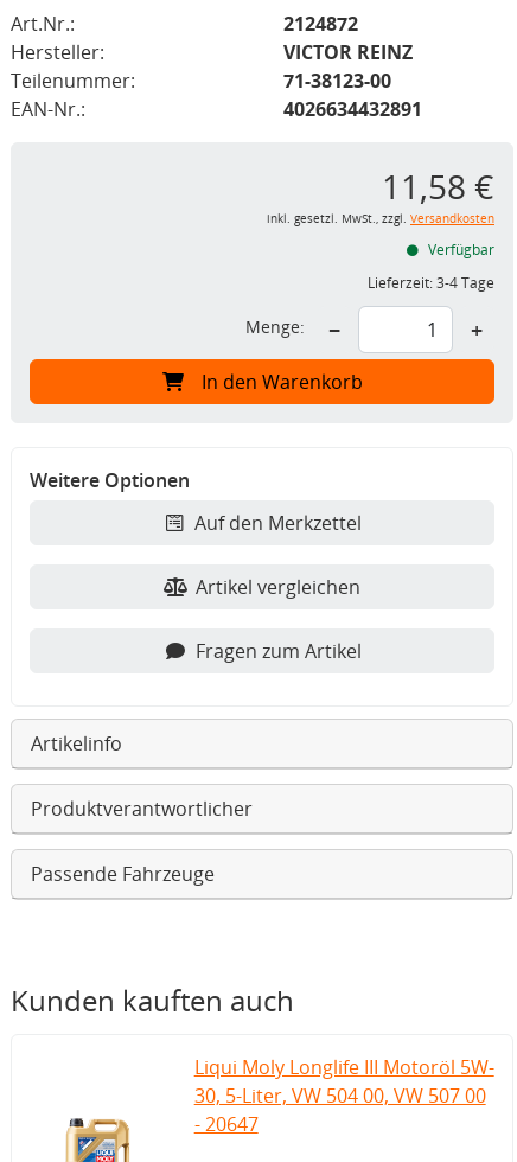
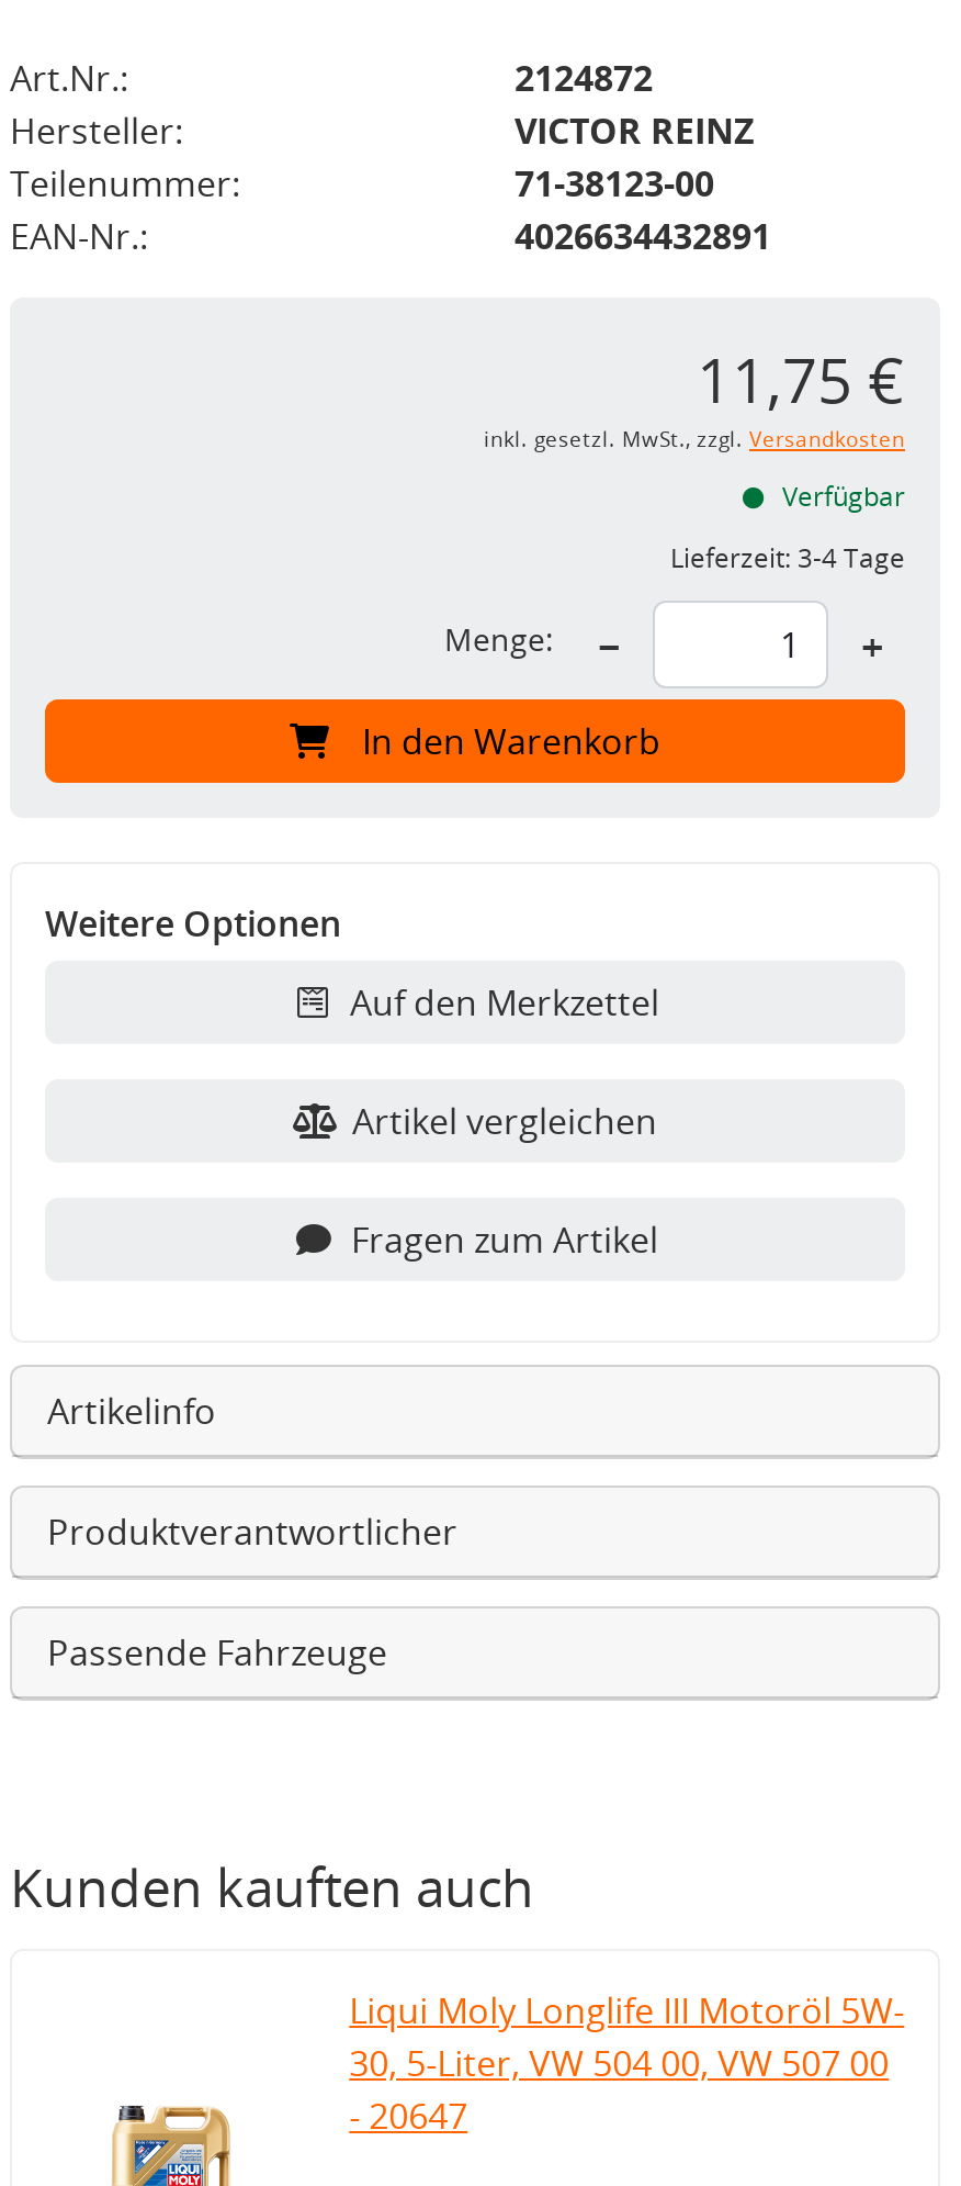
- 11,58 €
+ 11,75 €
